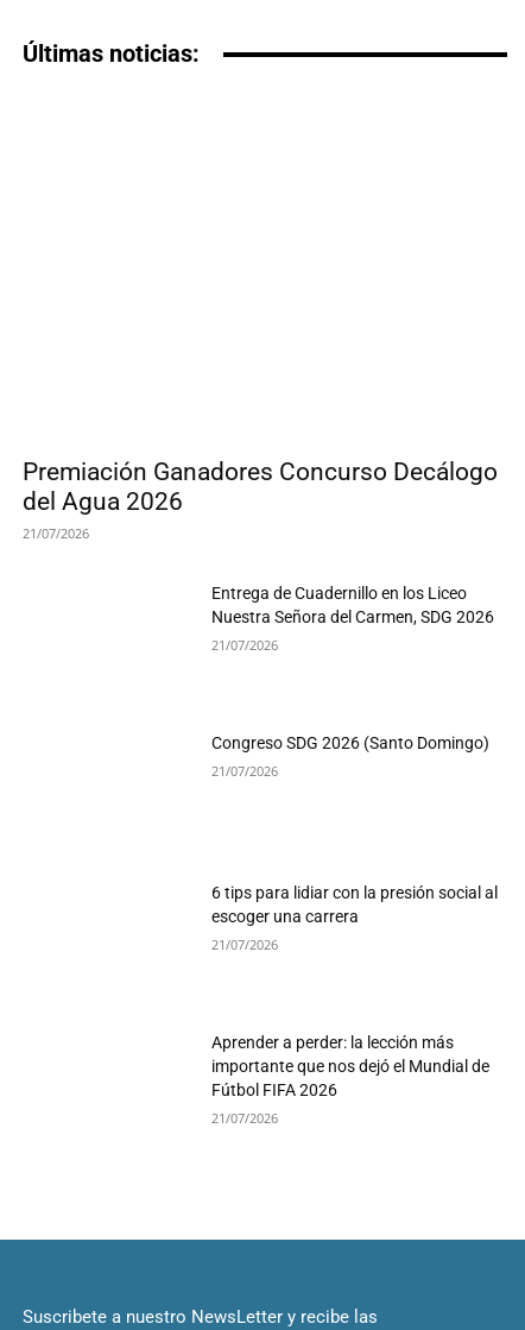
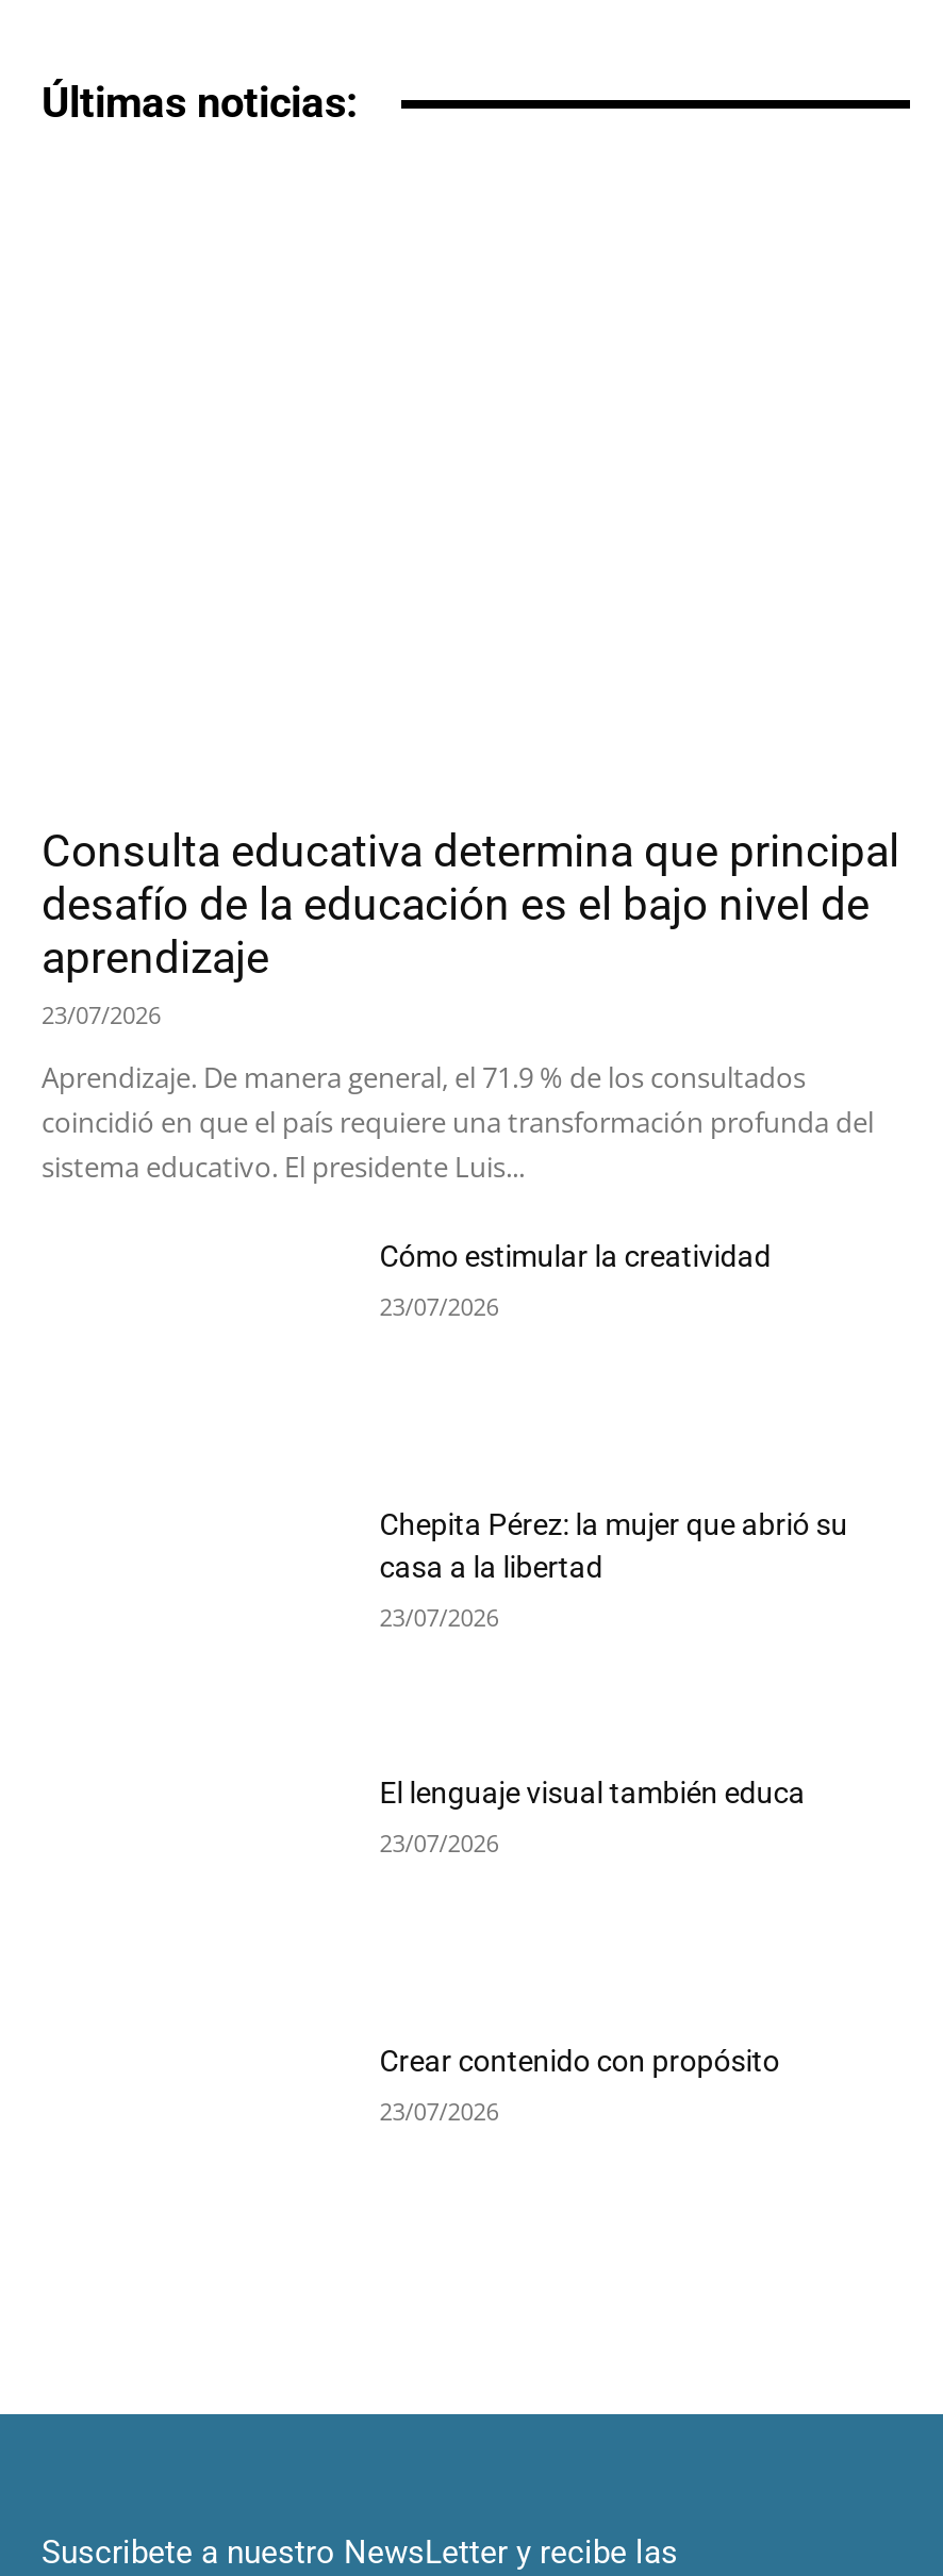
- Premiación Ganadores Concurso Decálogo
- del Agua 2026
- 21/07/2026
- Entrega de Cuadernillo en los Liceo
- Nuestra Señora del Carmen, SDG 2026
- 21/07/2026
+ Consulta educativa determina que principal
+ desafío de la educación es el bajo nivel de
+ aprendizaje
+ 23/07/2026
+ Aprendizaje. De manera general, el 71.9 % de los consultados
+ coincidió en que el país requiere una transformación profunda del
+ sistema educativo. El presidente Luis...
+ Cómo estimular la creatividad
+ 23/07/2026

- Congreso SDG 2026 (Santo Domingo)
- 21/07/2026
+ Chepita Pérez: la mujer que abrió su
+ casa a la libertad
+ 23/07/2026

- 6 tips para lidiar con la presión social al
- escoger una carrera
- 21/07/2026
+ El lenguaje visual también educa
+ 23/07/2026

- Aprender a perder: la lección más
- importante que nos dejó el Mundial de
- Fútbol FIFA 2026
- 21/07/2026
+ Crear contenido con propósito
+ 23/07/2026
